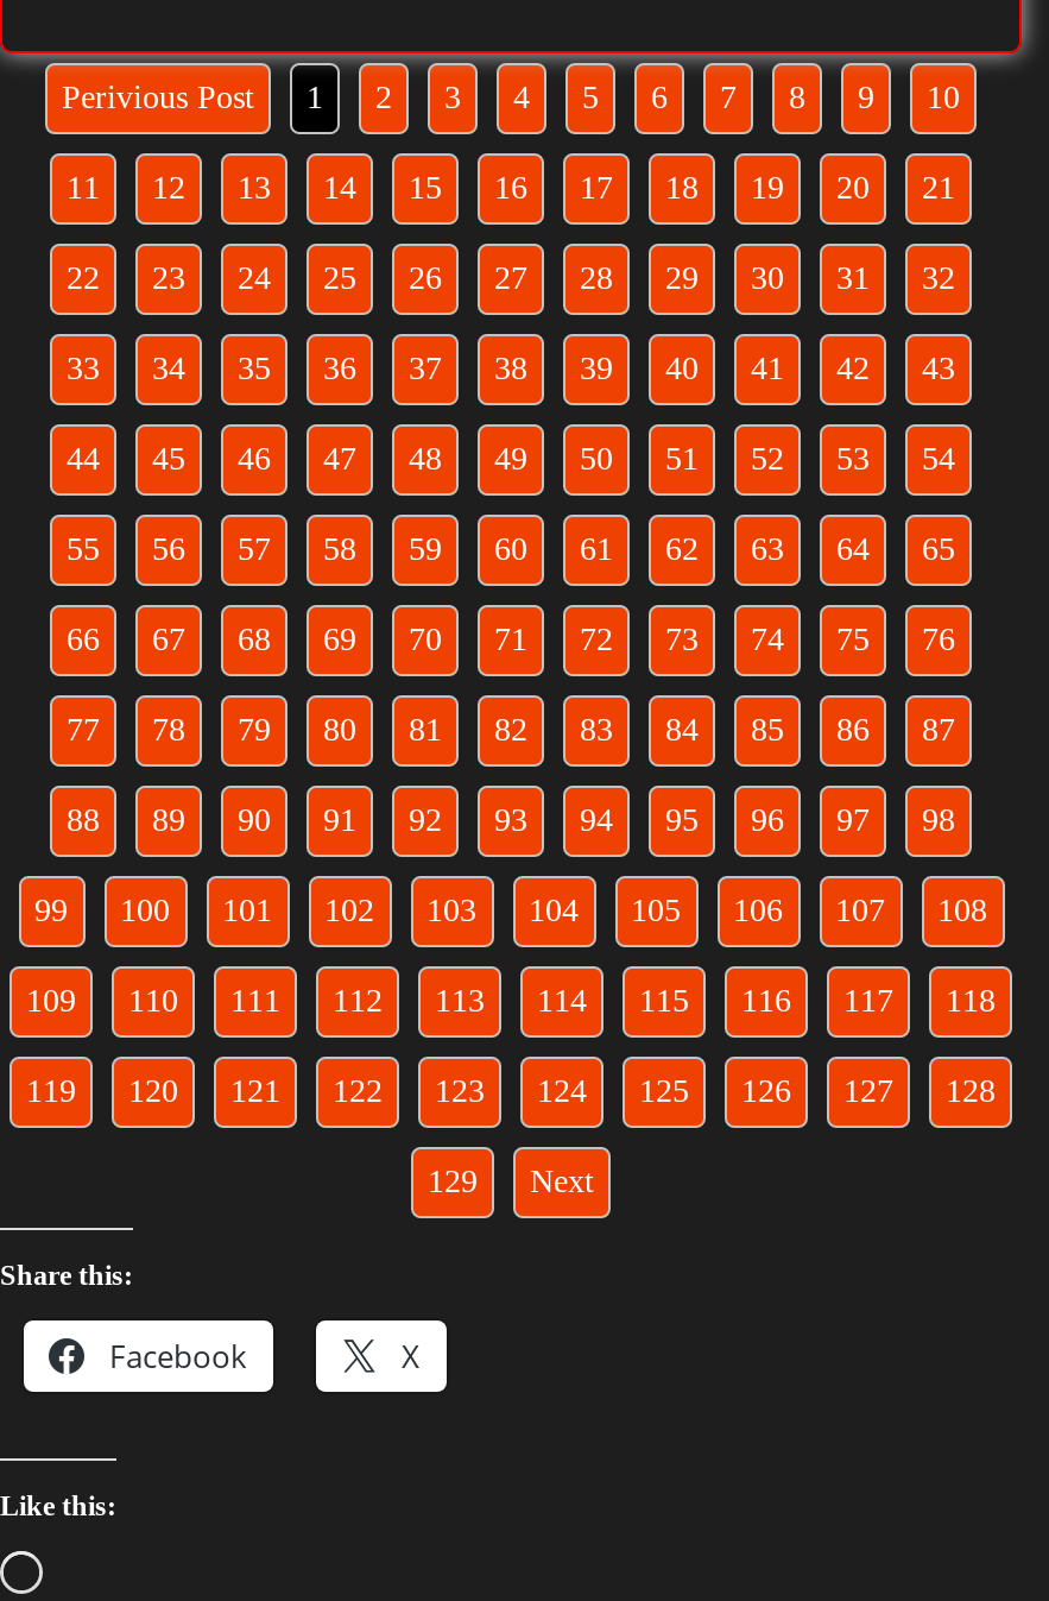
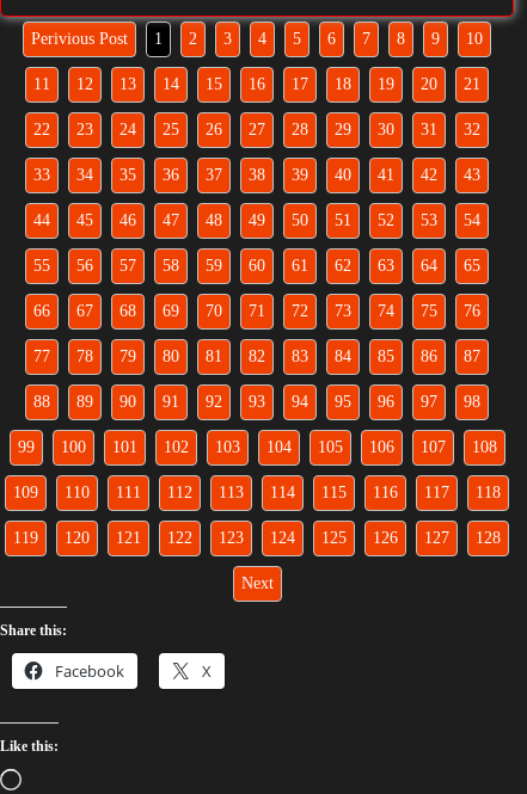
- 129
